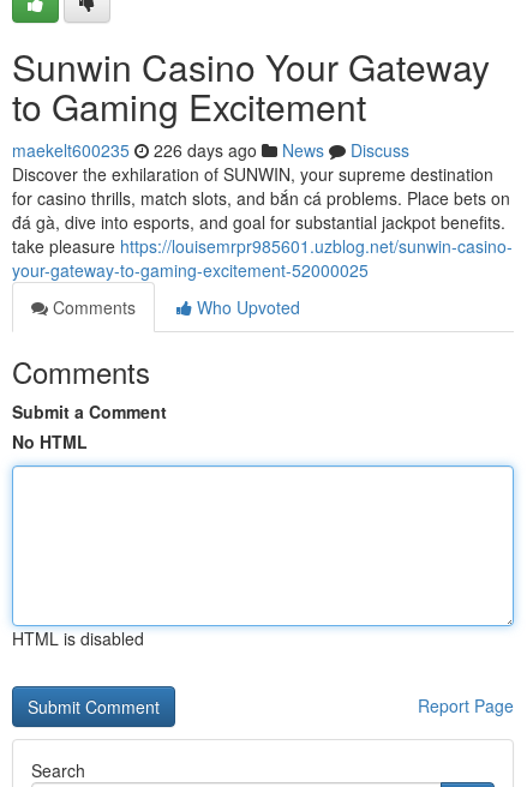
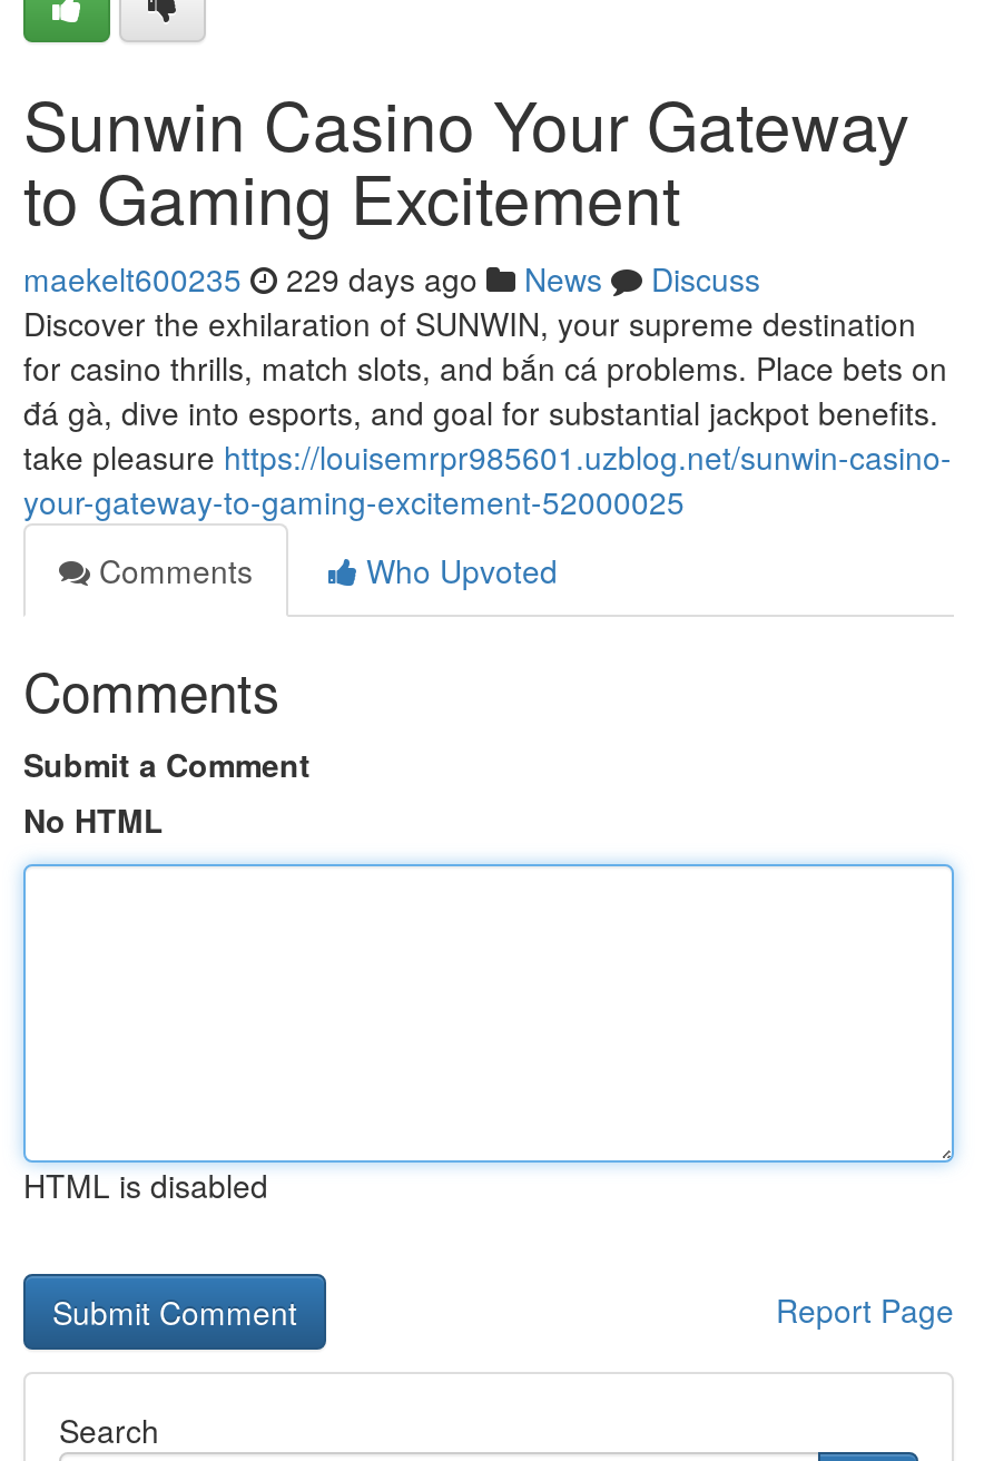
- maekelt600235 226 days ago News Discuss
+ maekelt600235 229 days ago News Discuss
